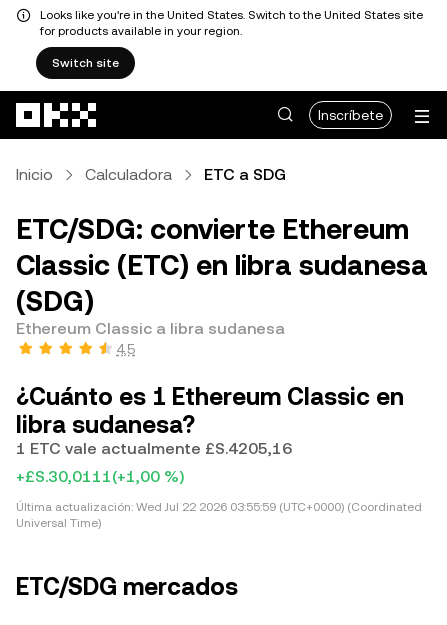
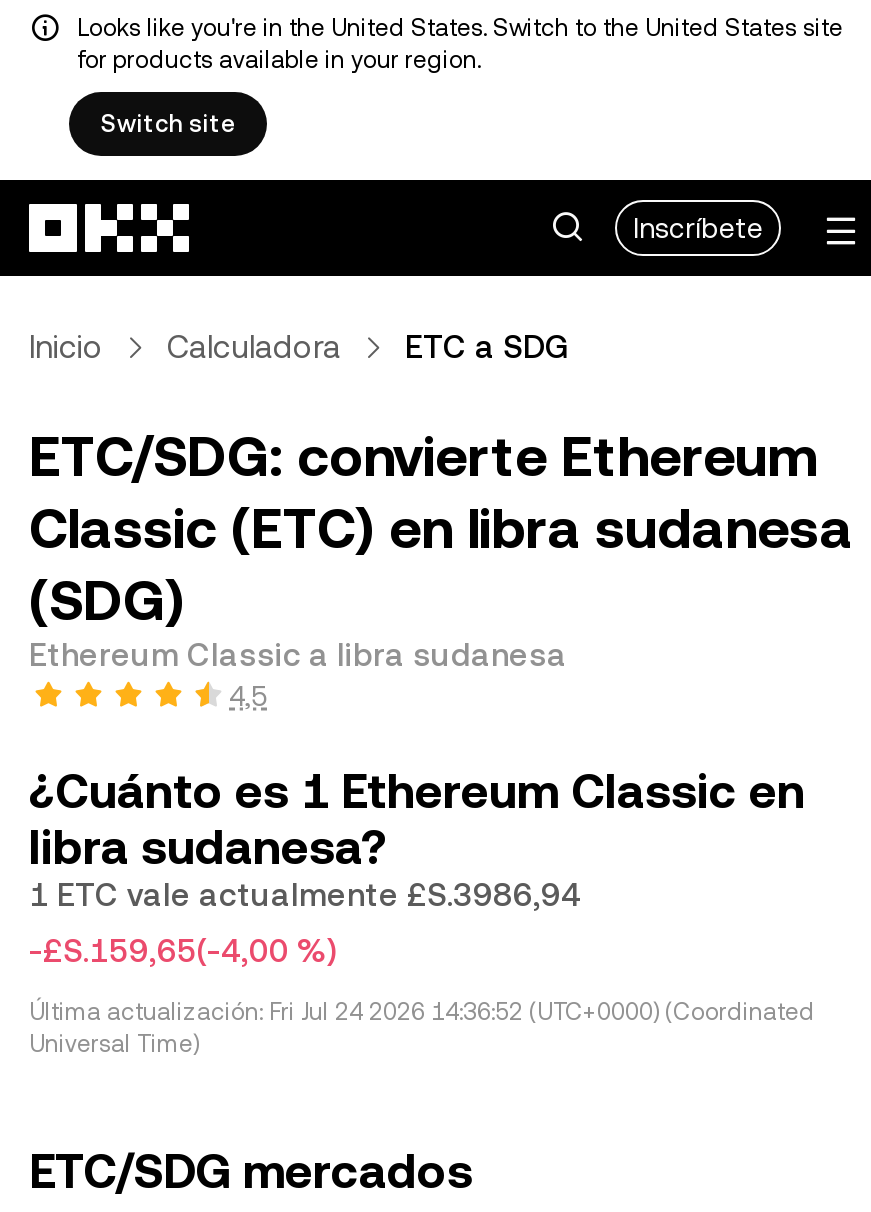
- 1 ETC vale actualmente £S.4205,16
+ 1 ETC vale actualmente £S.3986,94

- +£S.30,0111(+1,00 %)
+ -£S.159,65(-4,00 %)

- Última actualización: Wed Jul 22 2026 03:55:59 (UTC+0000) (Coordinated
+ Última actualización: Fri Jul 24 2026 14:36:52 (UTC+0000) (Coordinated
